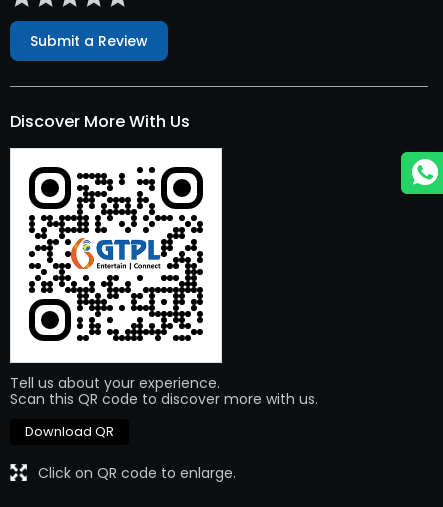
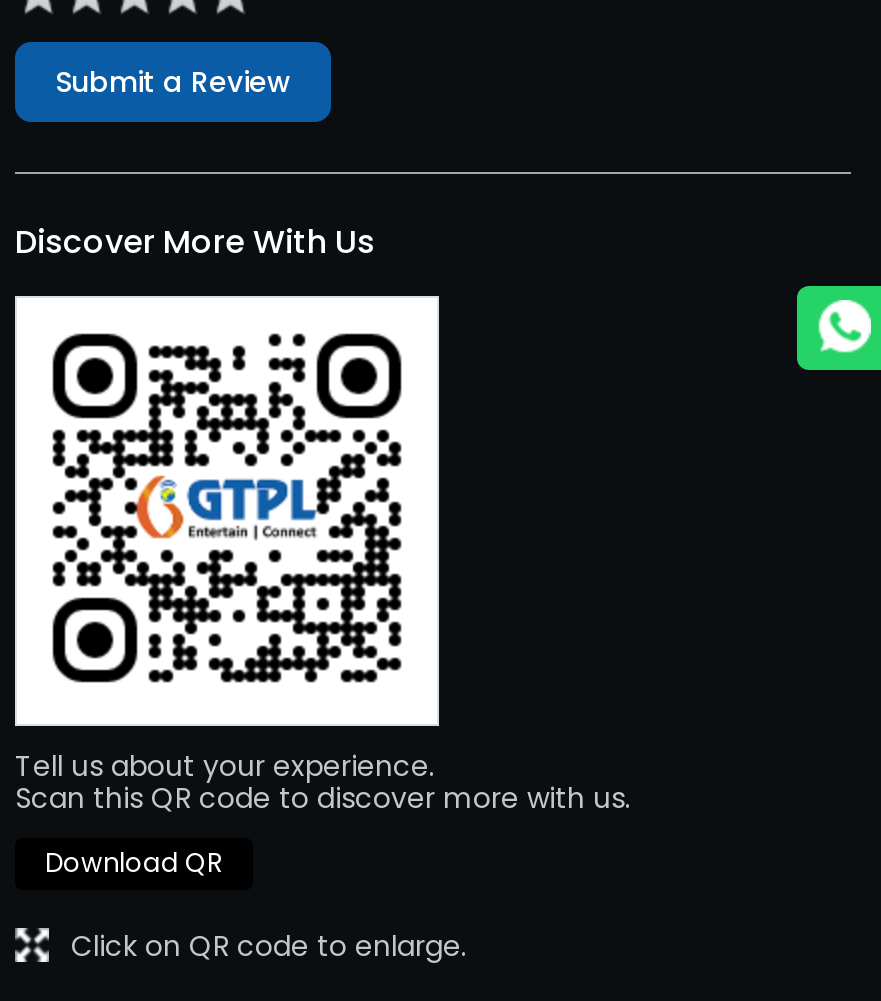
- [image]
+ [image]
